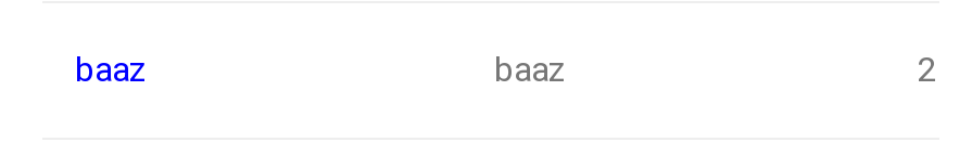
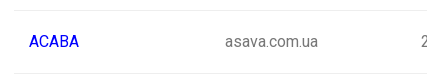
- baaz
- baaz
+ АСАВА
+ asava.com.ua
